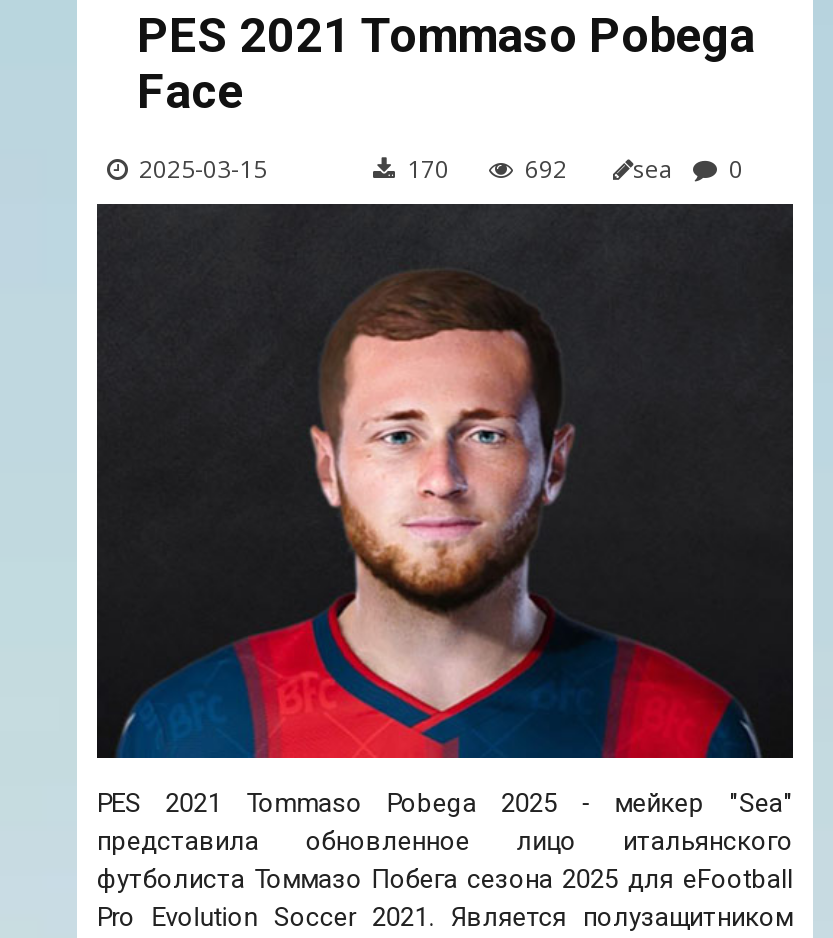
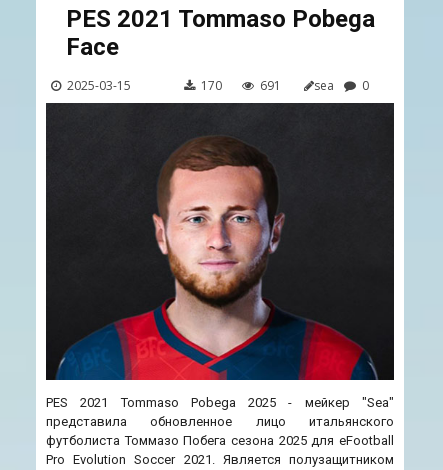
- 692 sea 0
+ 691 sea 0
